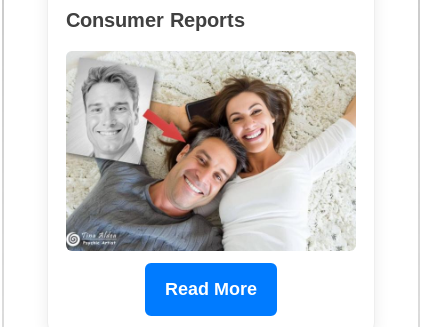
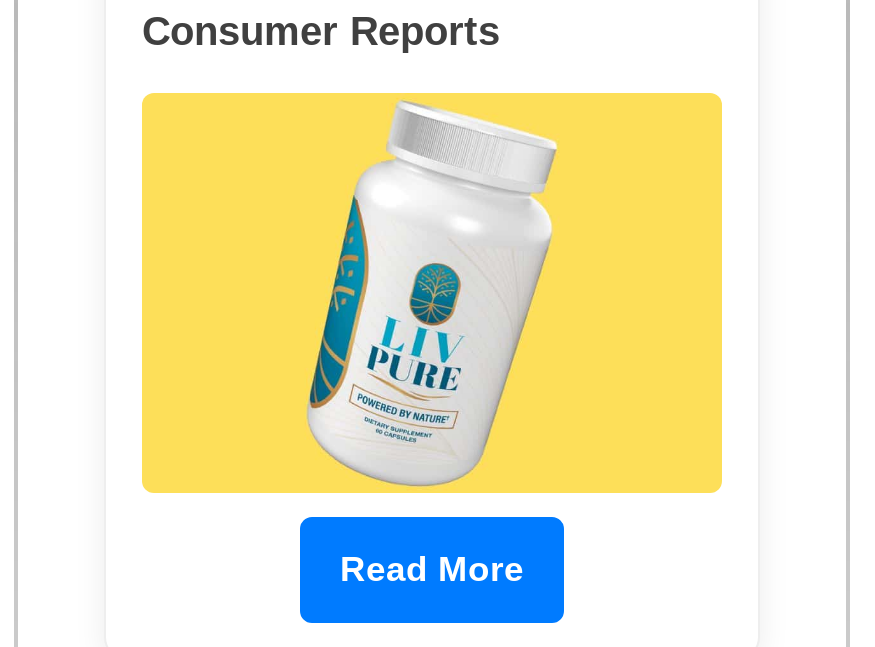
- [image]
+ [image]
